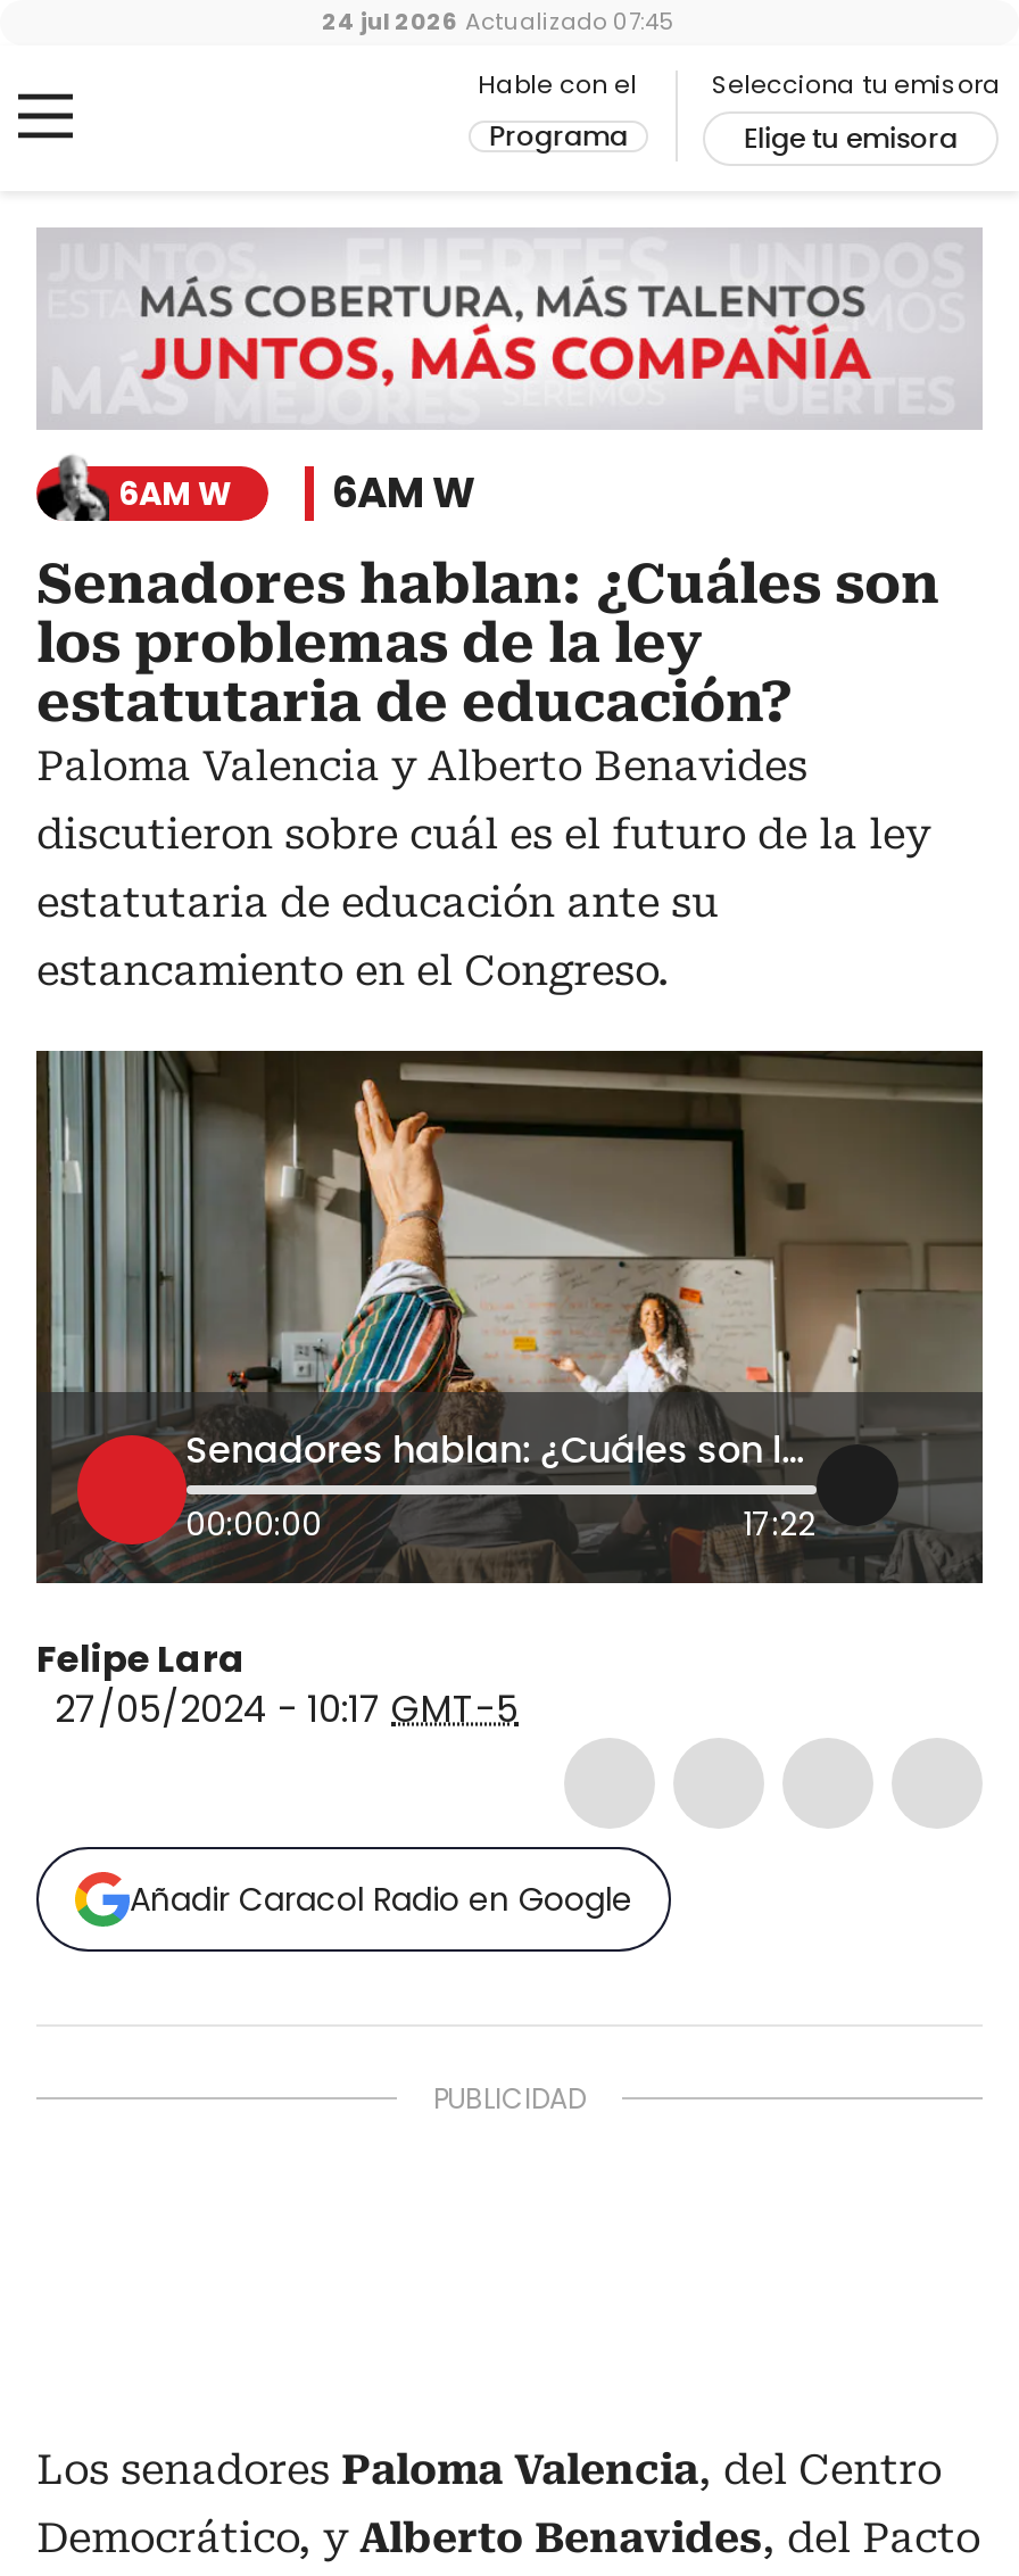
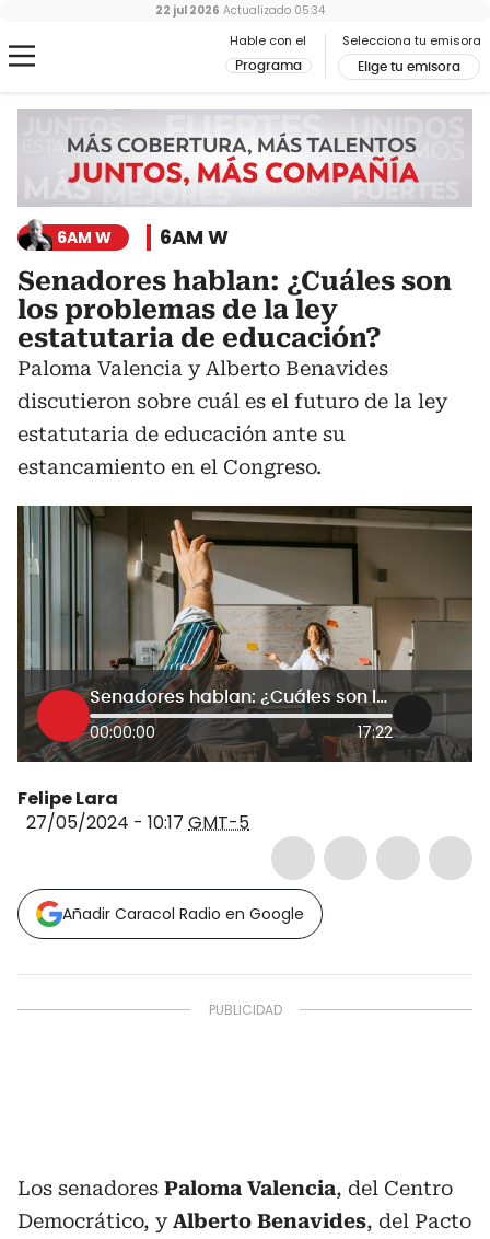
- 24 jul 2026 Actualizado 07:45
+ 22 jul 2026 Actualizado 05:34
